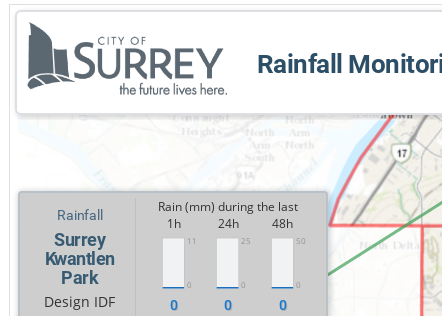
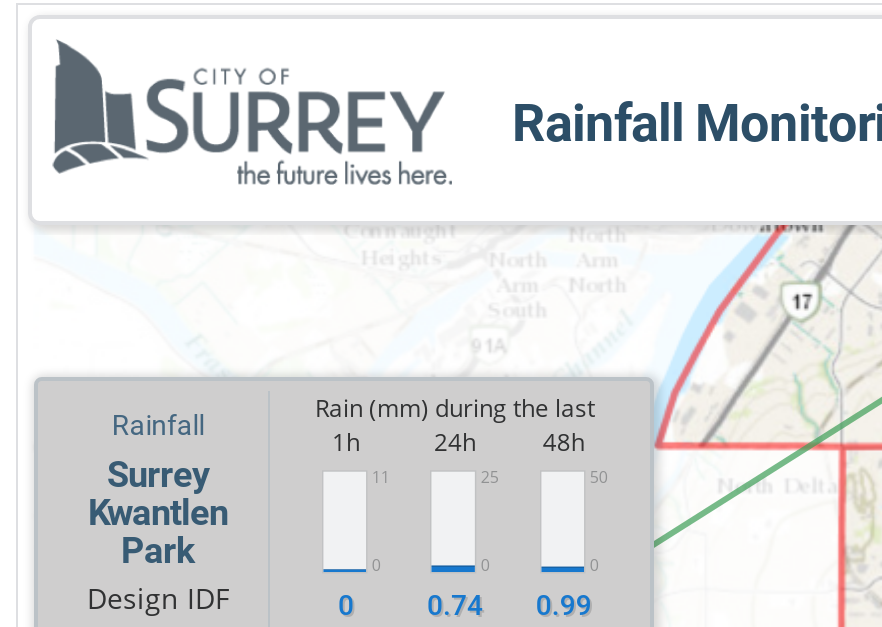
- 0
+ 0.74

- 0
+ 0.99
